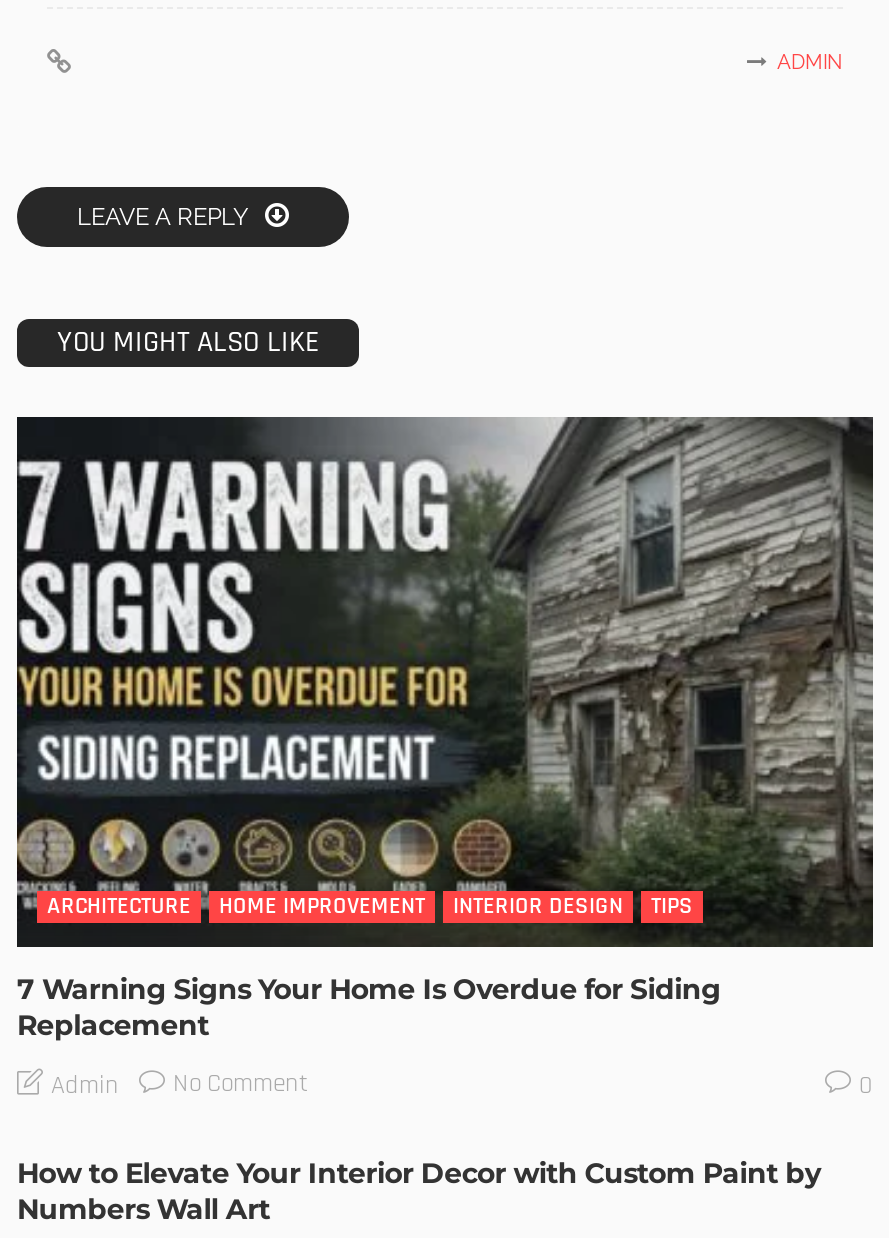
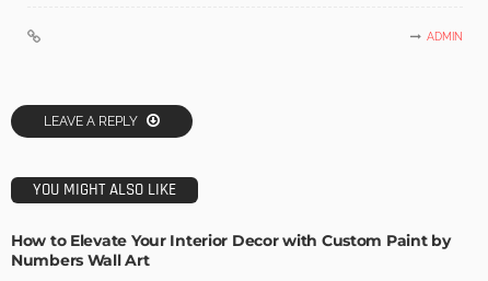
- [image]
- ARCHITECTURE
- HOME IMPROVEMENT
- INTERIOR DESIGN
- TIPS
- 7 Warning Signs Your Home Is Overdue for Siding
- Replacement
- Admin
- No Comment
- 0
